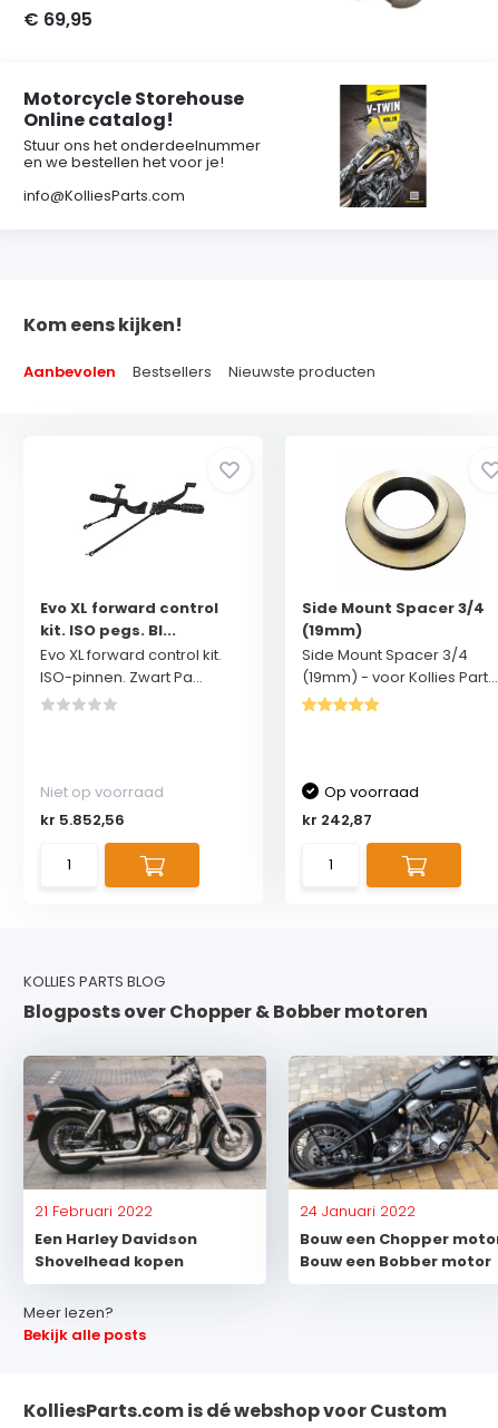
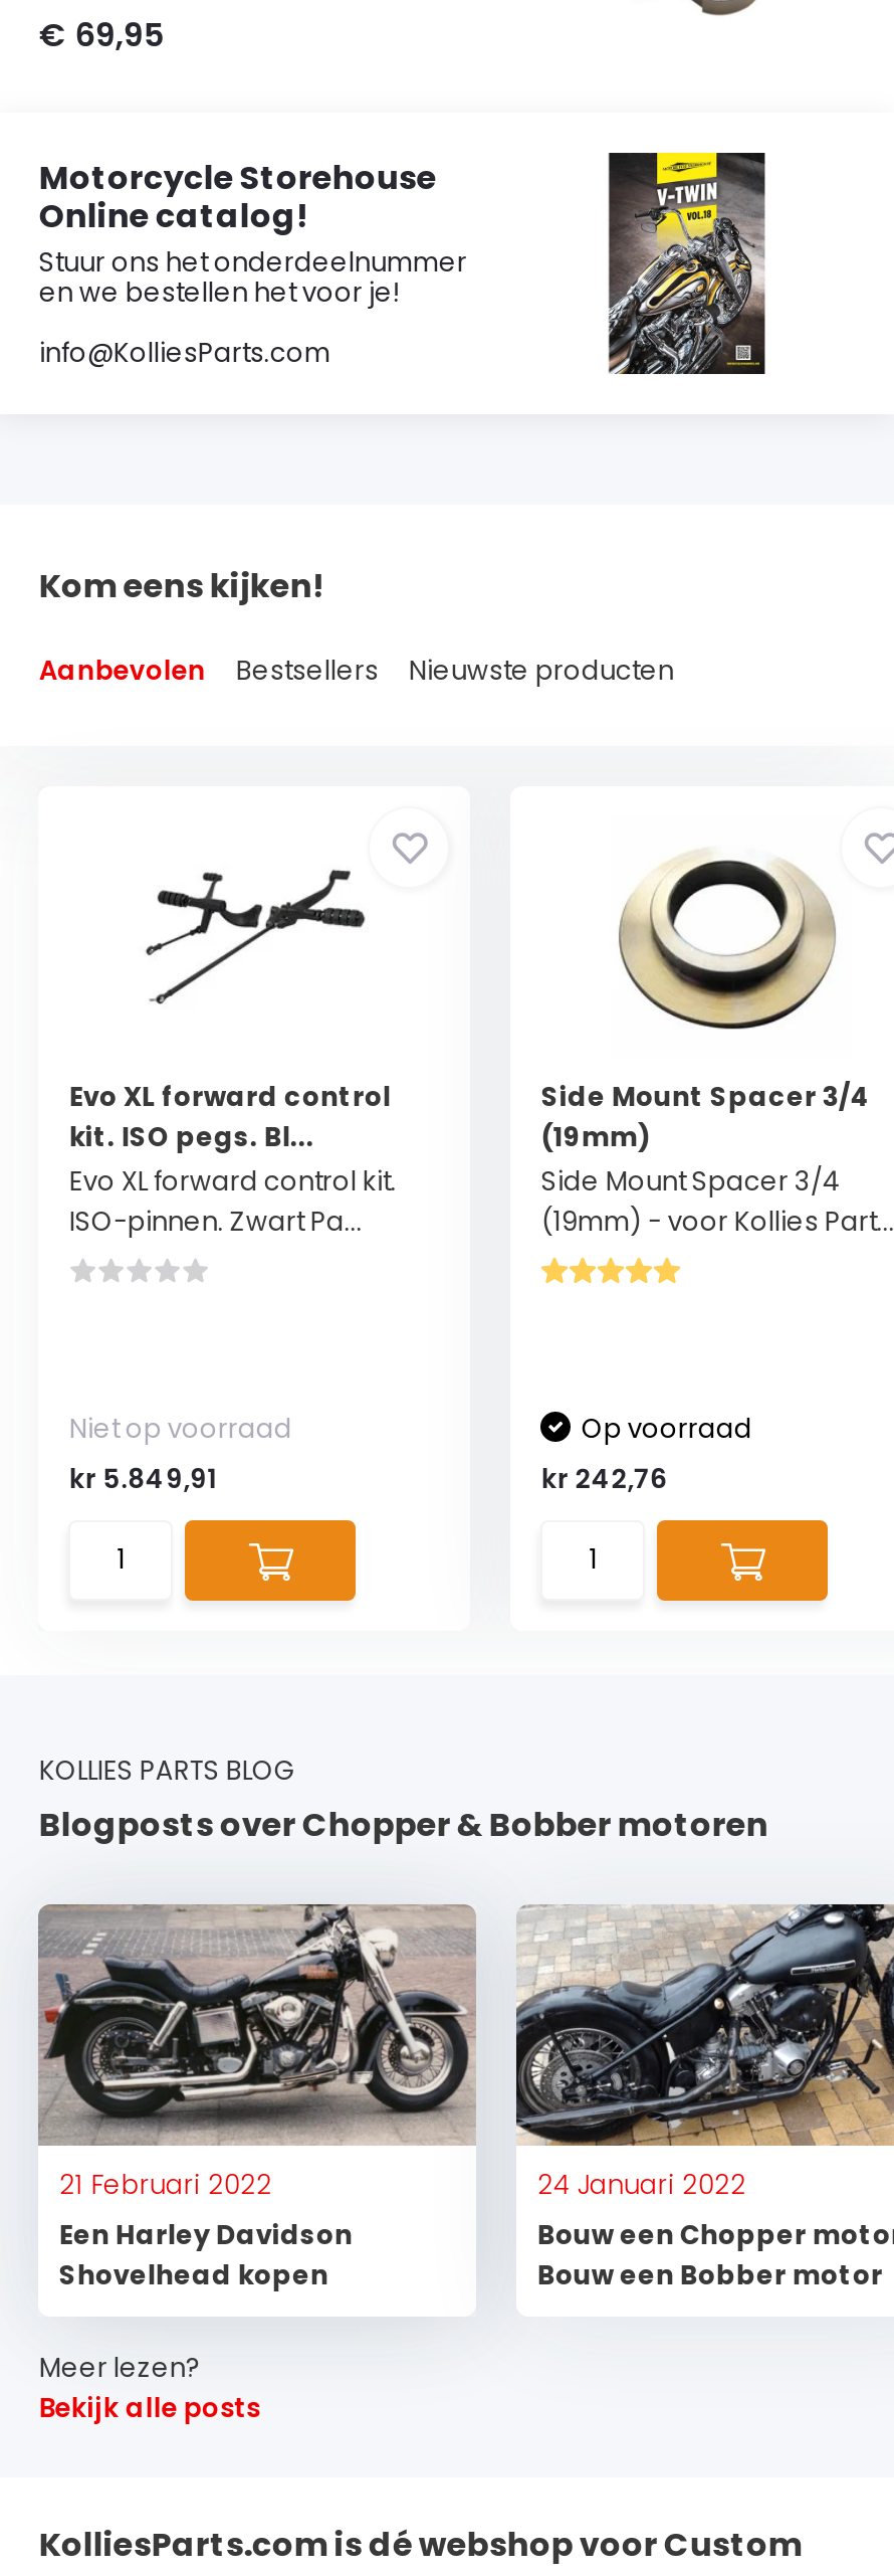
- kr 5.852,56
+ kr 5.849,91

- kr 242,87
+ kr 242,76
